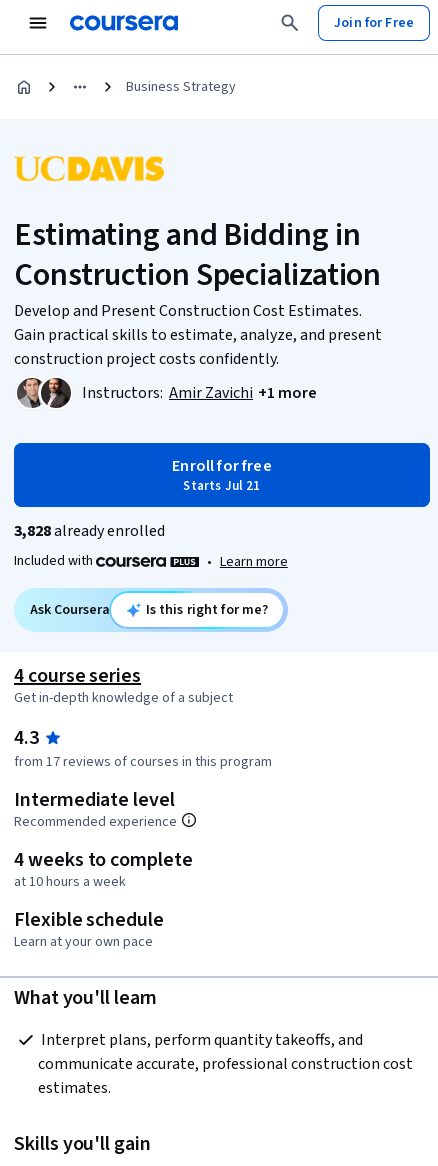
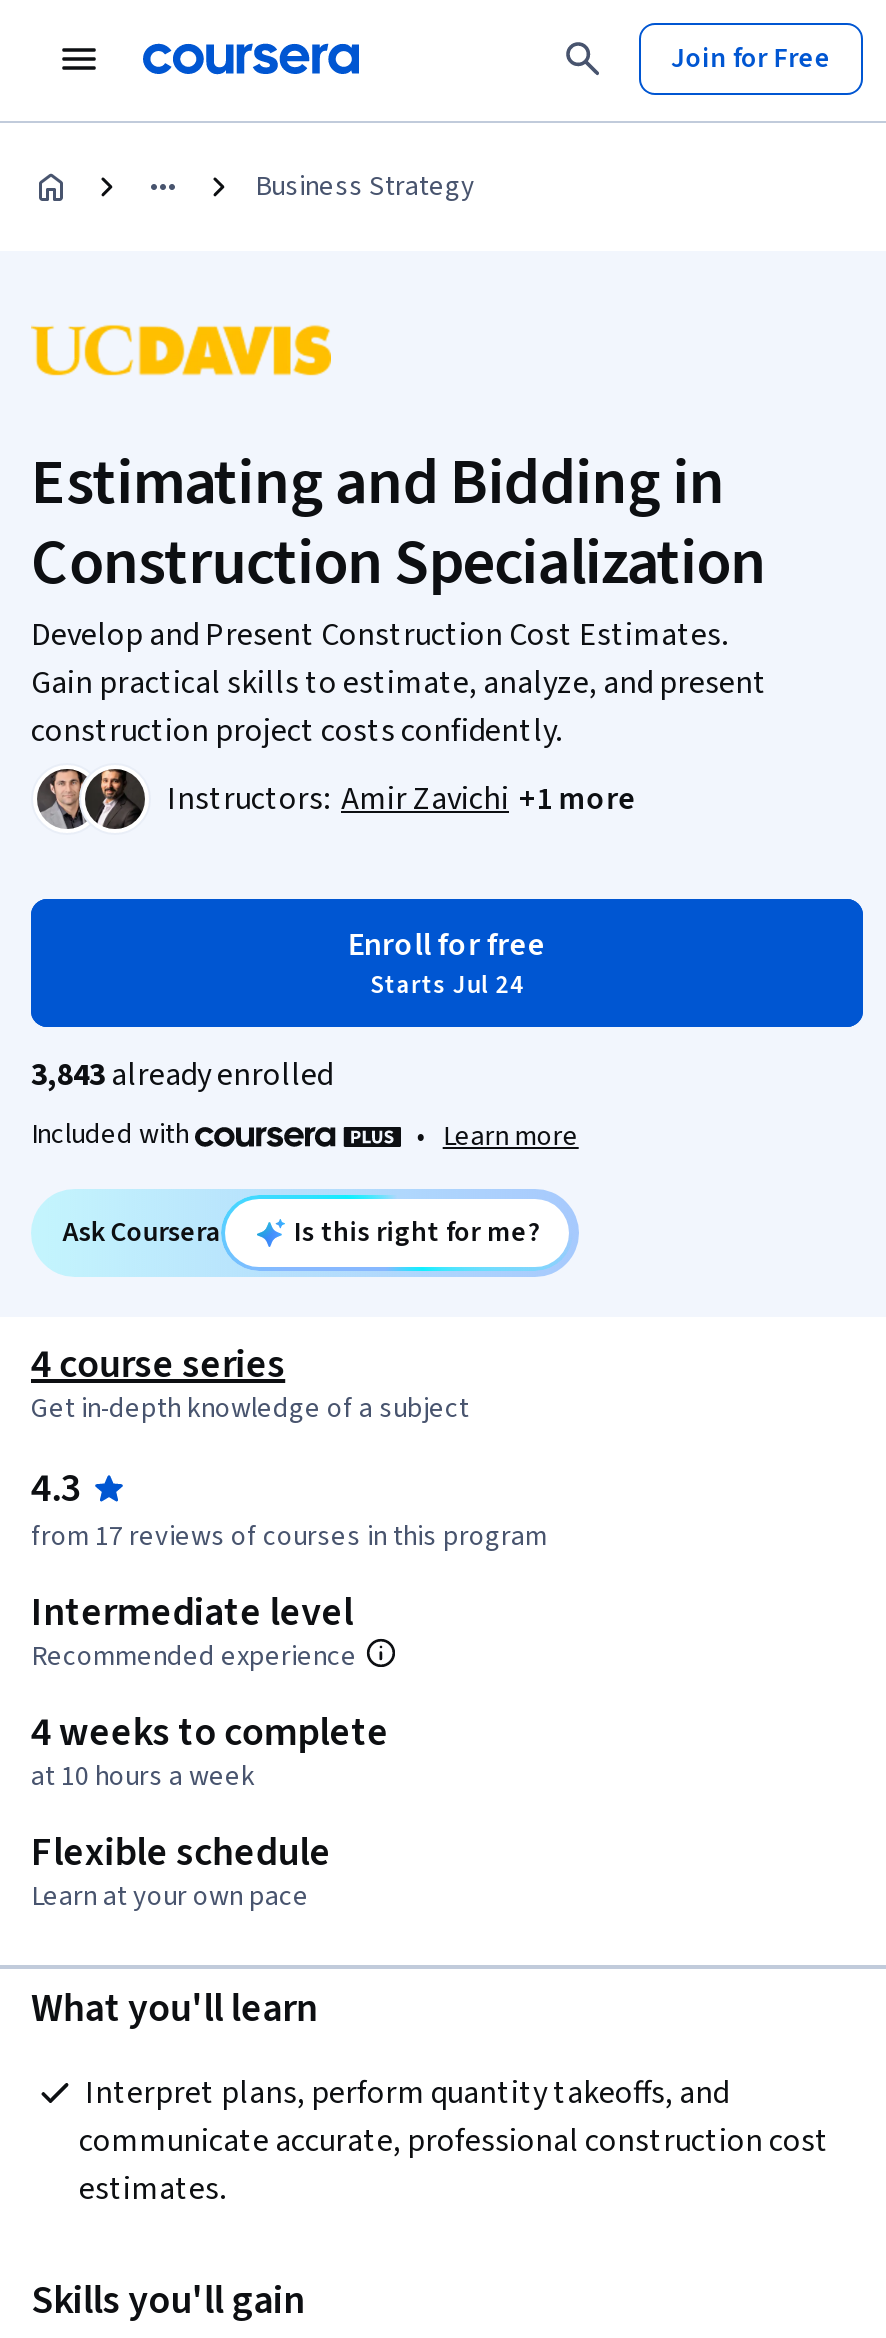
- Starts Jul 21
+ Starts Jul 24

- 3,828 already enrolled
+ 3,843 already enrolled
